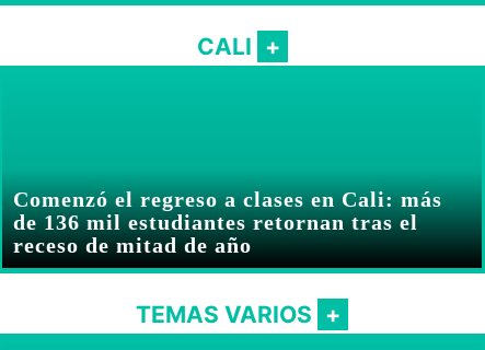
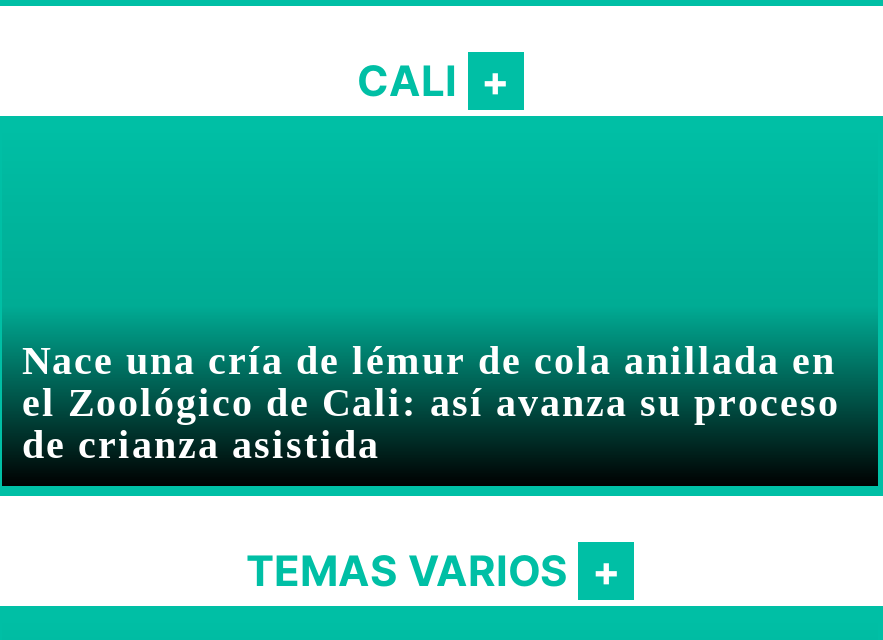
- Comenzó el regreso a clases en Cali: más
- de 136 mil estudiantes retornan tras el
- receso de mitad de año
+ Nace una cría de lémur de cola anillada en
+ el Zoológico de Cali: así avanza su proceso
+ de crianza asistida
